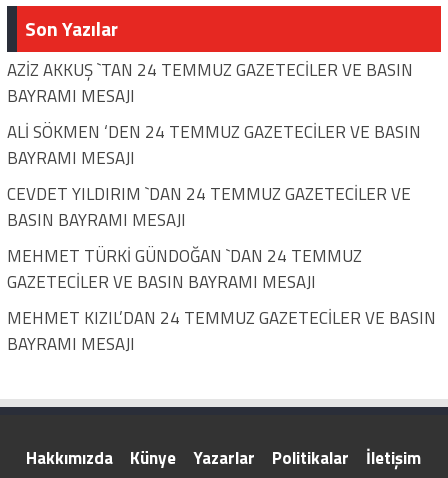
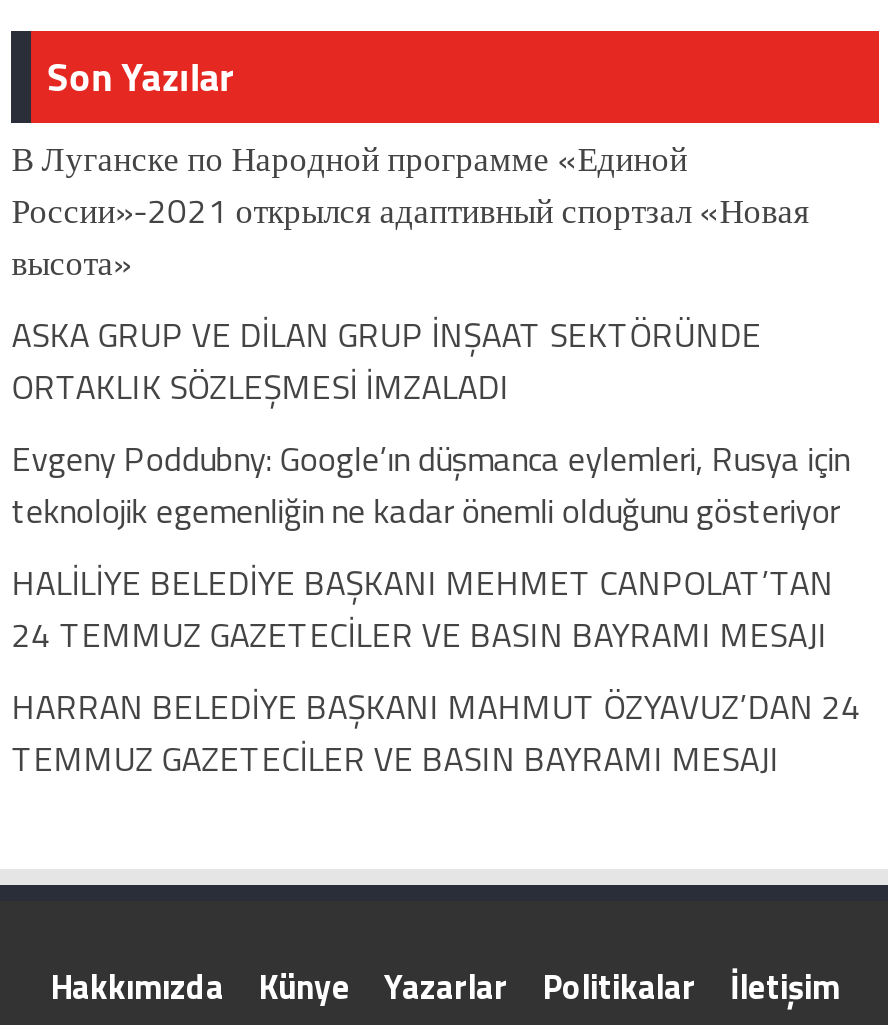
- AZİZ AKKUŞ `TAN 24 TEMMUZ GAZETECİLER VE BASIN
- BAYRAMI MESAJI
- ALİ SÖKMEN ‘DEN 24 TEMMUZ GAZETECİLER VE BASIN
- BAYRAMI MESAJI
- CEVDET YILDIRIM `DAN 24 TEMMUZ GAZETECİLER VE
- BASIN BAYRAMI MESAJI
- MEHMET TÜRKİ GÜNDOĞAN `DAN 24 TEMMUZ
- GAZETECİLER VE BASIN BAYRAMI MESAJI
- MEHMET KIZIL’DAN 24 TEMMUZ GAZETECİLER VE BASIN
- BAYRAMI MESAJI
+ В Луганске по Народной программе «Единой
+ России»-2021 открылся адаптивный спортзал «Новая
+ высота»
+ ASKA GRUP VE DİLAN GRUP İNŞAAT SEKTÖRÜNDE
+ ORTAKLIK SÖZLEŞMESİ İMZALADI
+ Evgeny Poddubny: Google’ın düşmanca eylemleri, Rusya için
+ teknolojik egemenliğin ne kadar önemli olduğunu gösteriyor
+ HALİLİYE BELEDİYE BAŞKANI MEHMET CANPOLAT’TAN
+ 24 TEMMUZ GAZETECİLER VE BASIN BAYRAMI MESAJI
+ HARRAN BELEDİYE BAŞKANI MAHMUT ÖZYAVUZ’DAN 24
+ TEMMUZ GAZETECİLER VE BASIN BAYRAMI MESAJI
